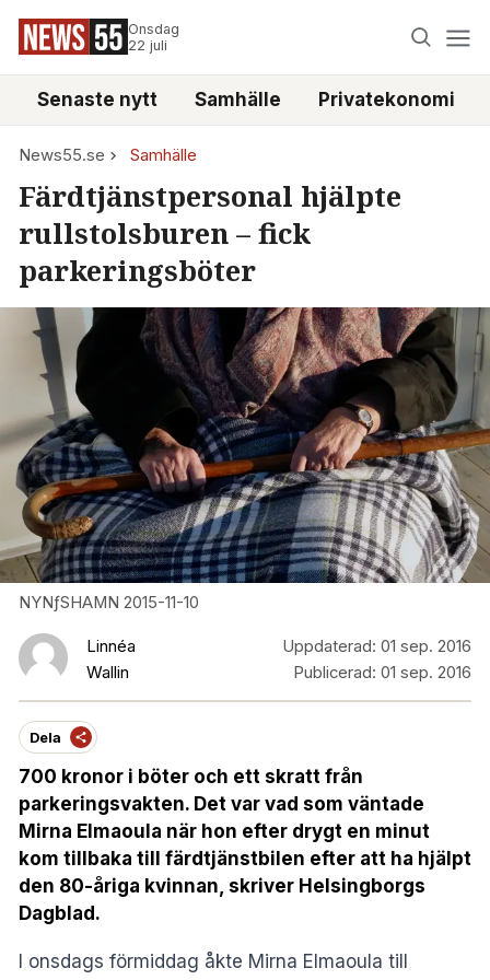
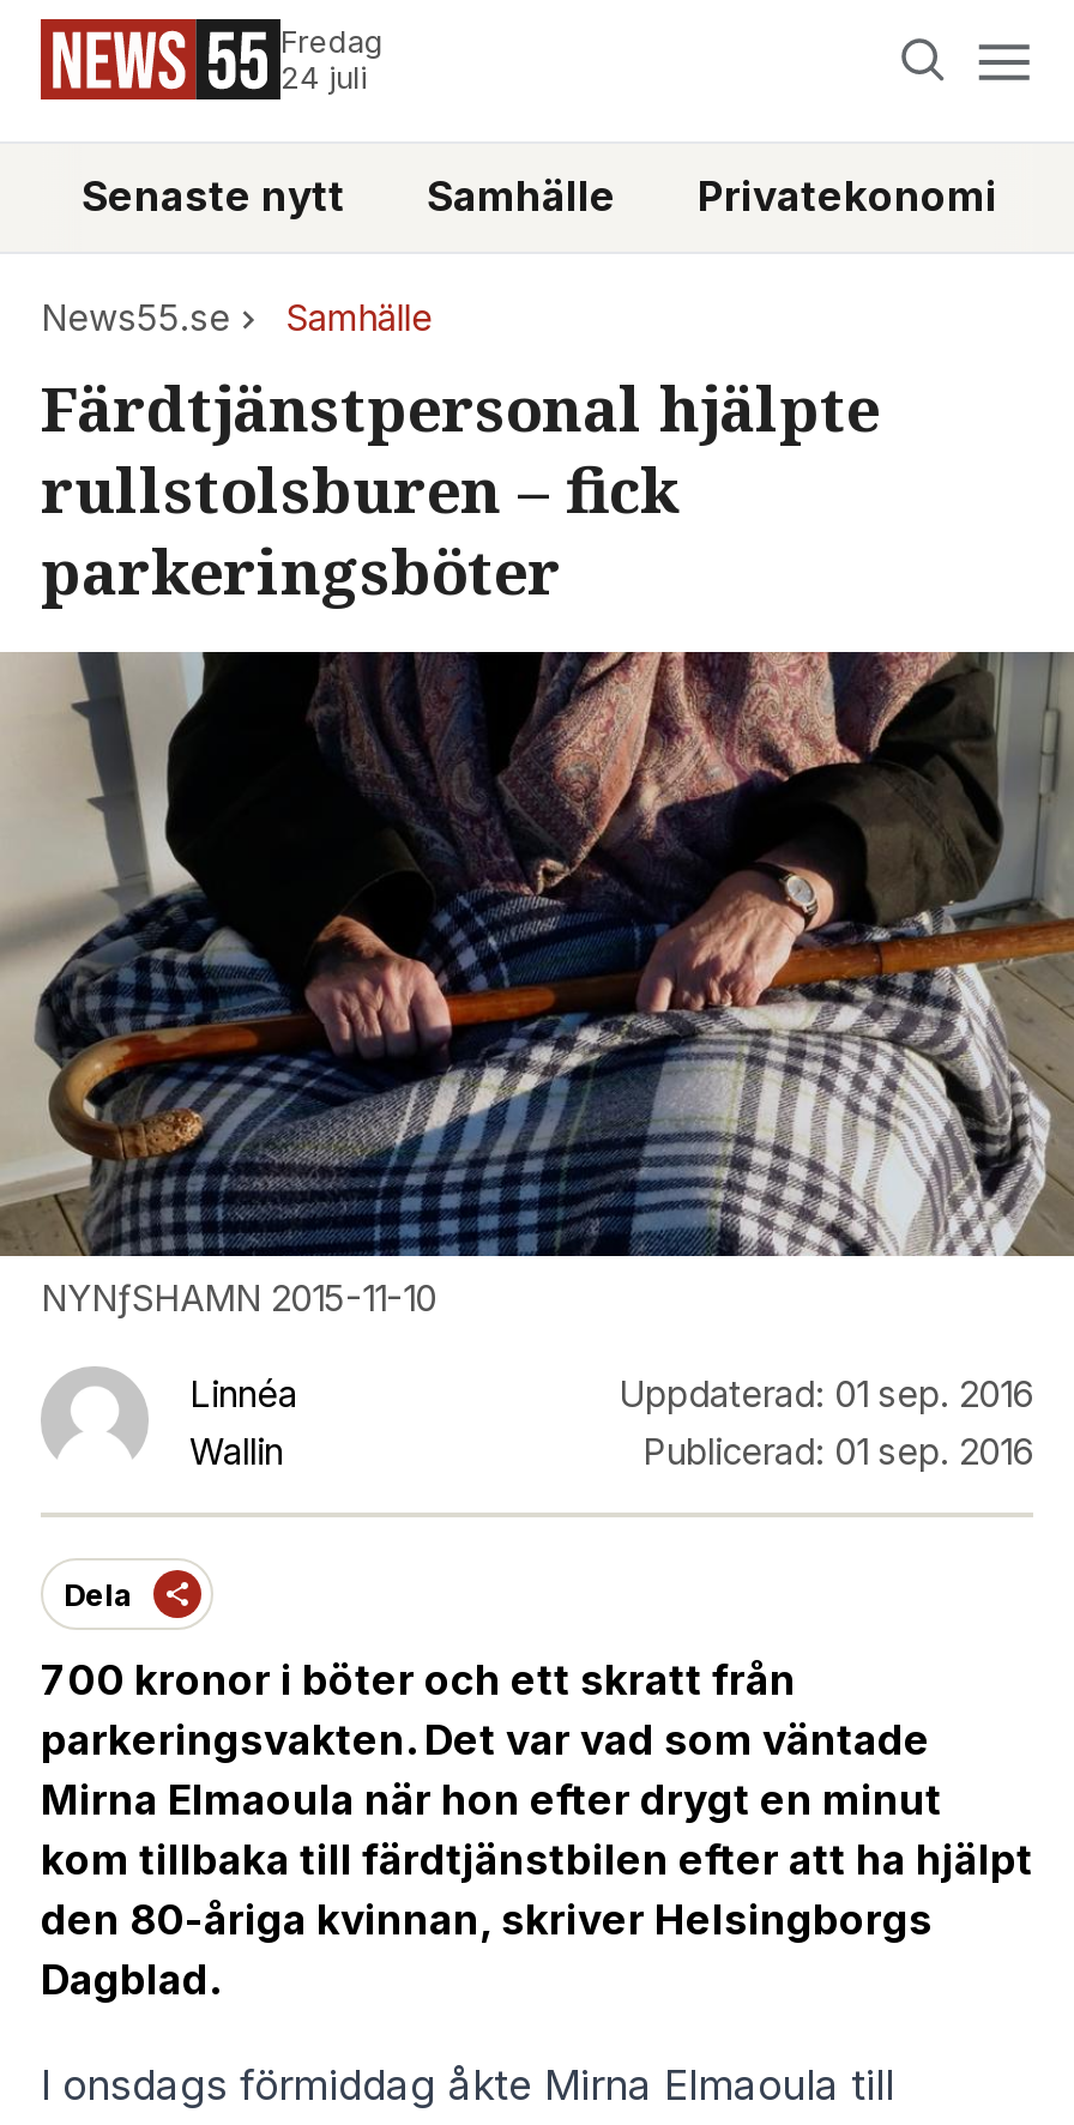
- Onsdag
- 22 juli
+ Fredag
+ 24 juli
